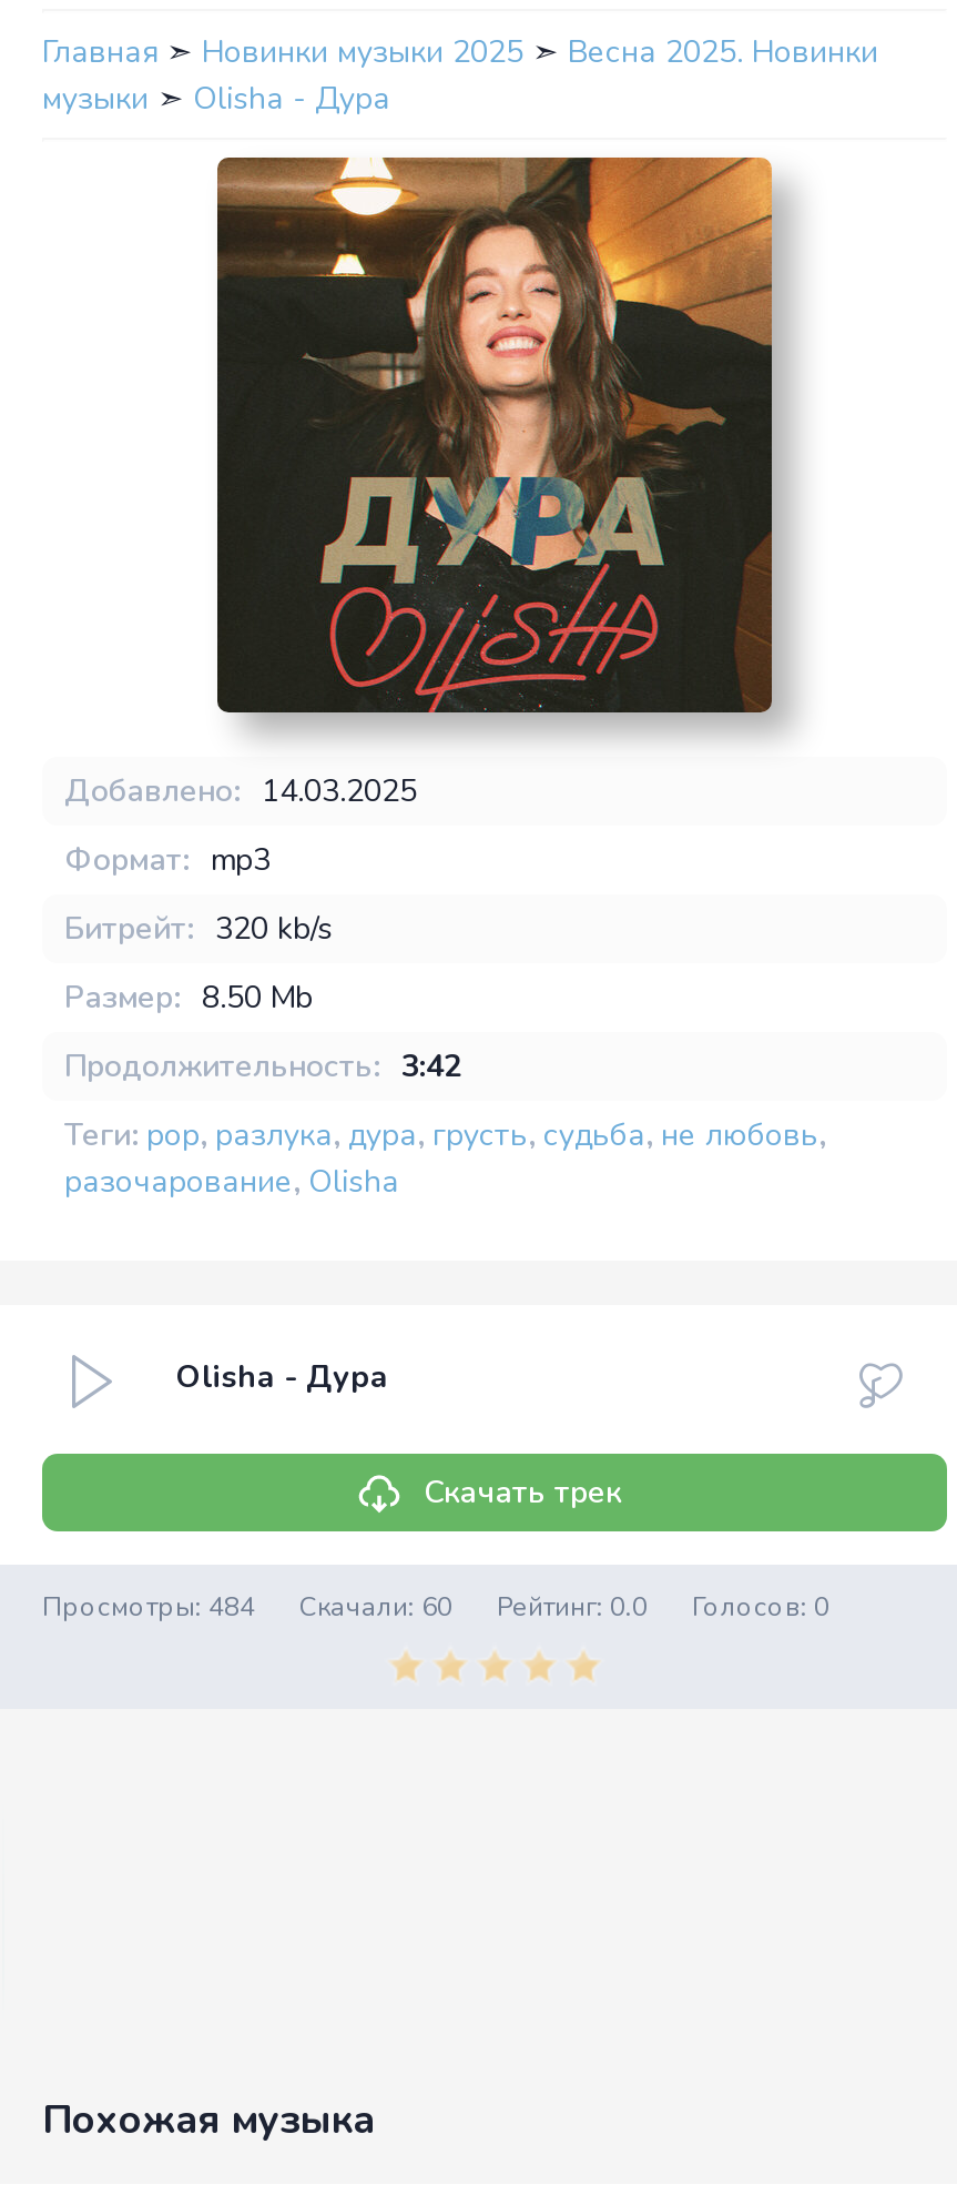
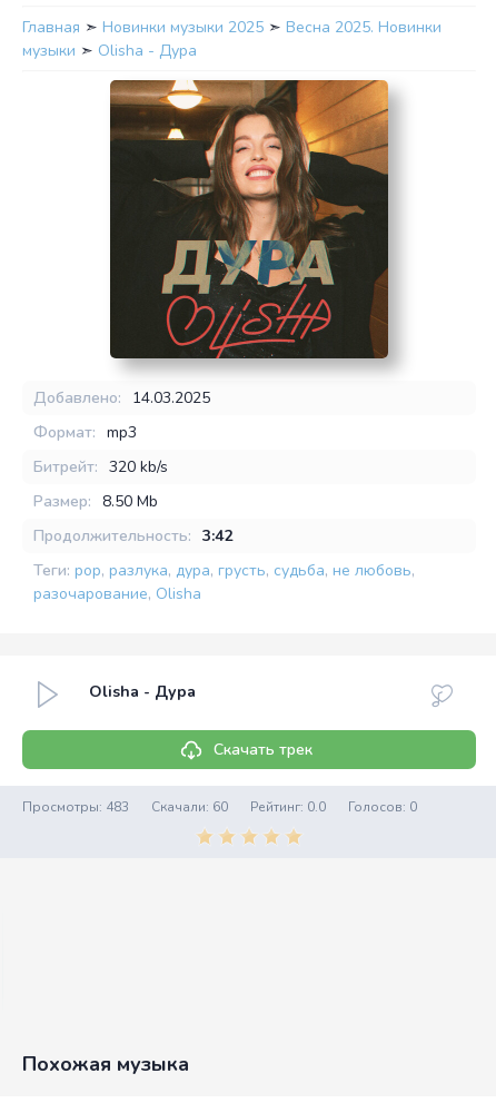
- Просмотры: 484 Скачали: 60 Рейтинг: 0.0 Голосов: 0
+ Просмотры: 483 Скачали: 60 Рейтинг: 0.0 Голосов: 0
